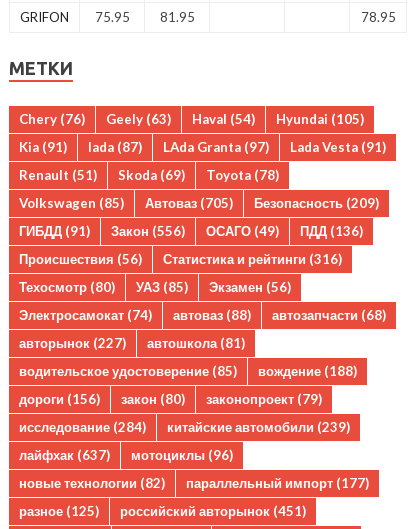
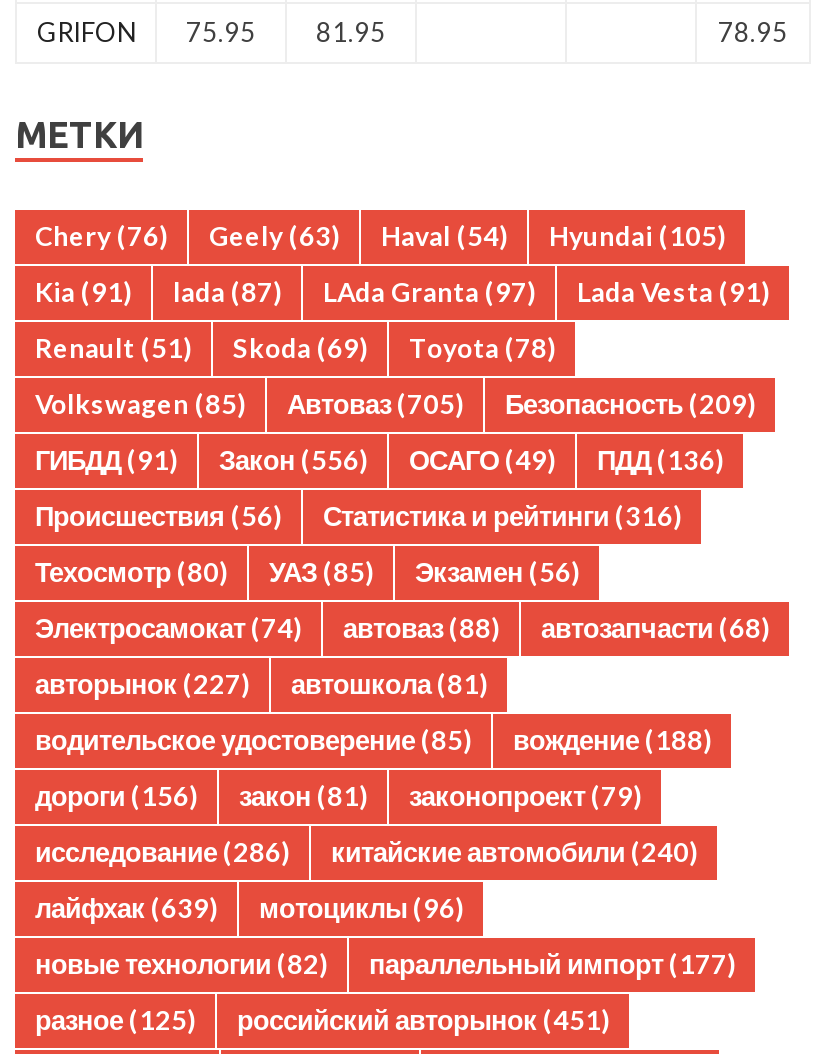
- дороги (156) закон (80) законопроект (79)
+ дороги (156) закон (81) законопроект (79)

- исследование (284)
+ исследование (286)

- китайские автомобили (239)
+ китайские автомобили (240)

- лайфхак (637) мотоциклы (96)
+ лайфхак (639) мотоциклы (96)
